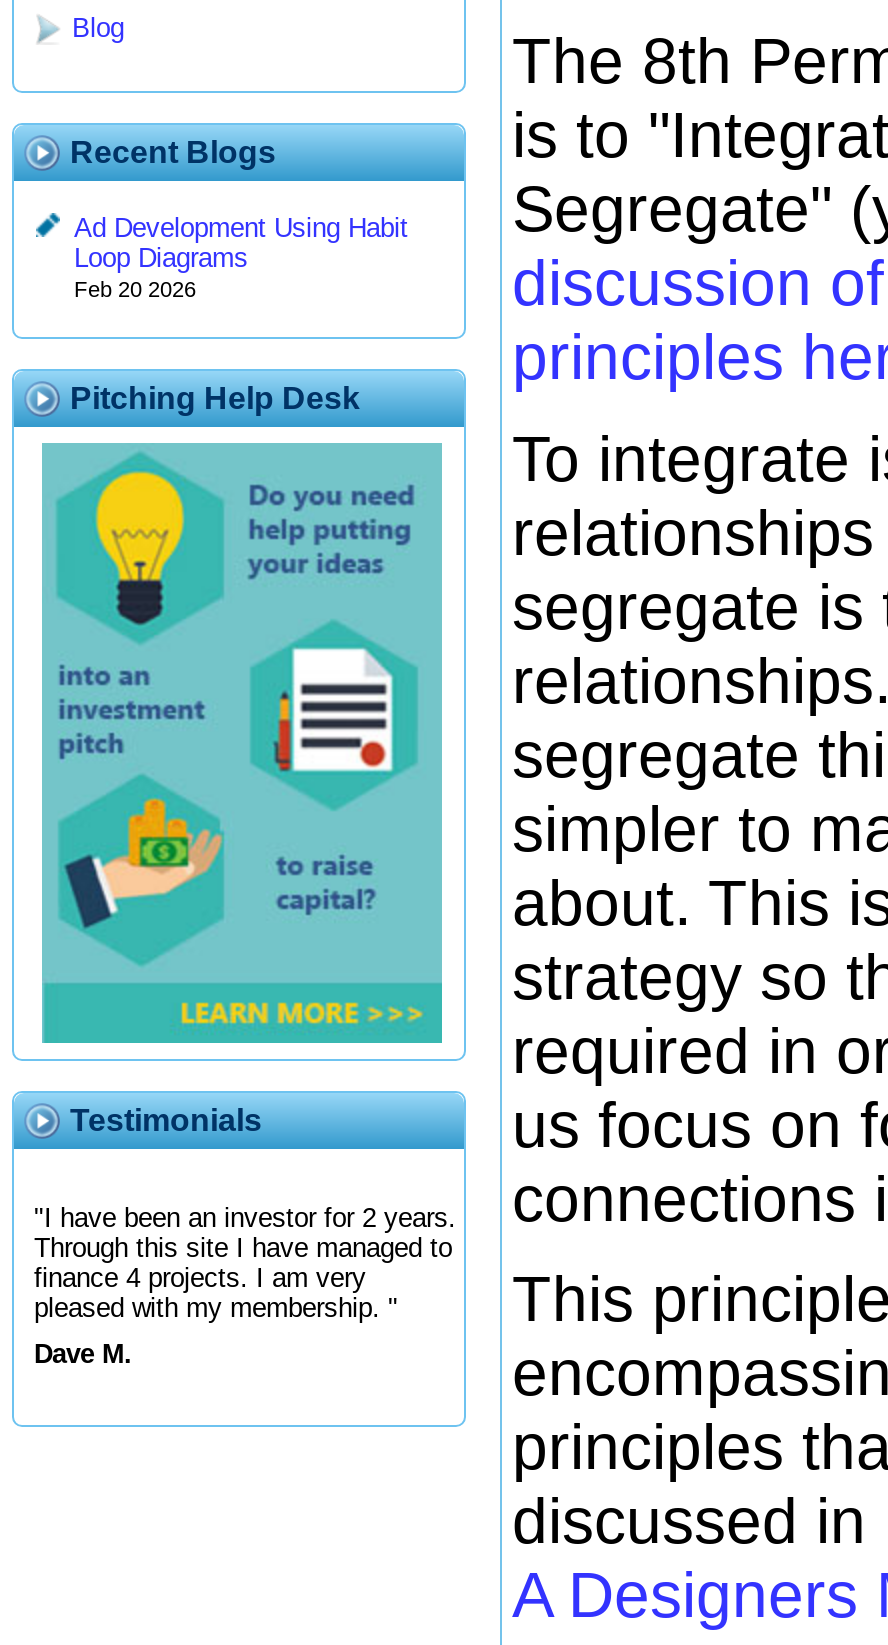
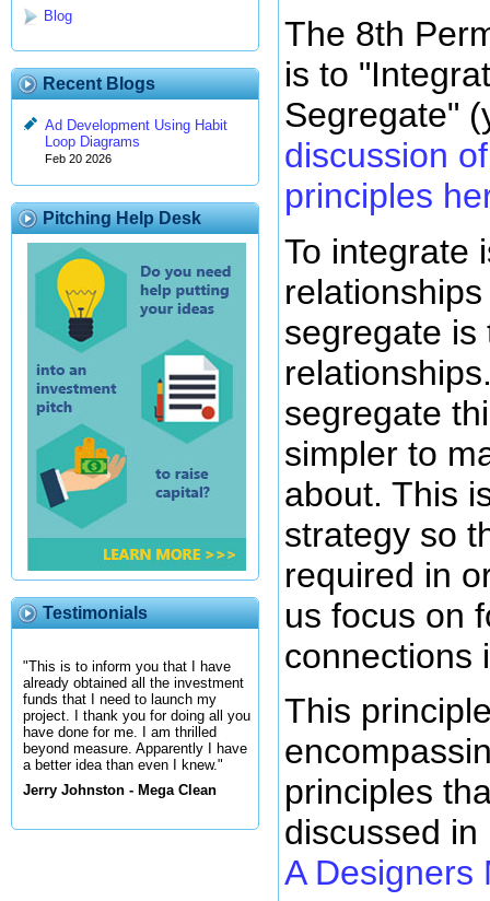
- "I have been an investor for 2 years.
- Through this site I have managed to
- finance 4 projects. I am very
- pleased with my membership. "
+ "This is to inform you that I have
+ already obtained all the investment
+ funds that I need to launch my
+ project. I thank you for doing all you
+ have done for me. I am thrilled
+ beyond measure. Apparently I have
+ a better idea than even I knew."

- Dave M.
+ Jerry Johnston - Mega Clean
